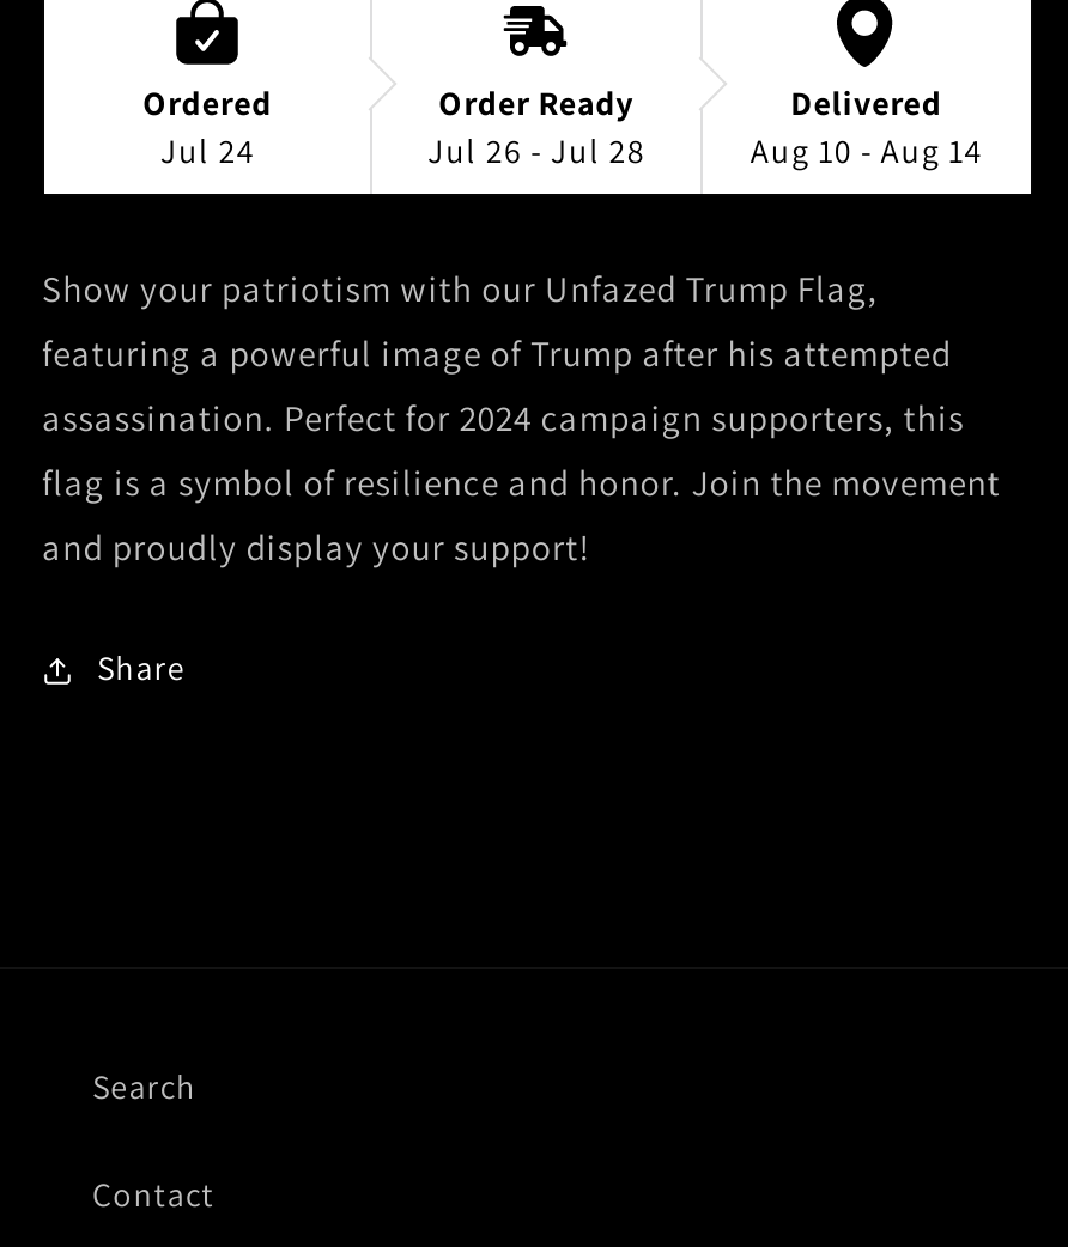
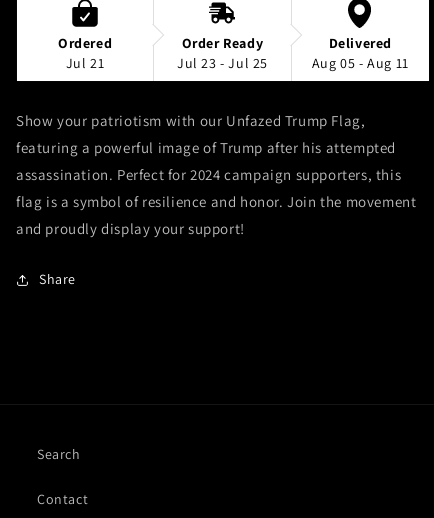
- Jul 24
+ Jul 21

- Jul 26 - Jul 28
+ Jul 23 - Jul 25

- Aug 10 - Aug 14
+ Aug 05 - Aug 11
